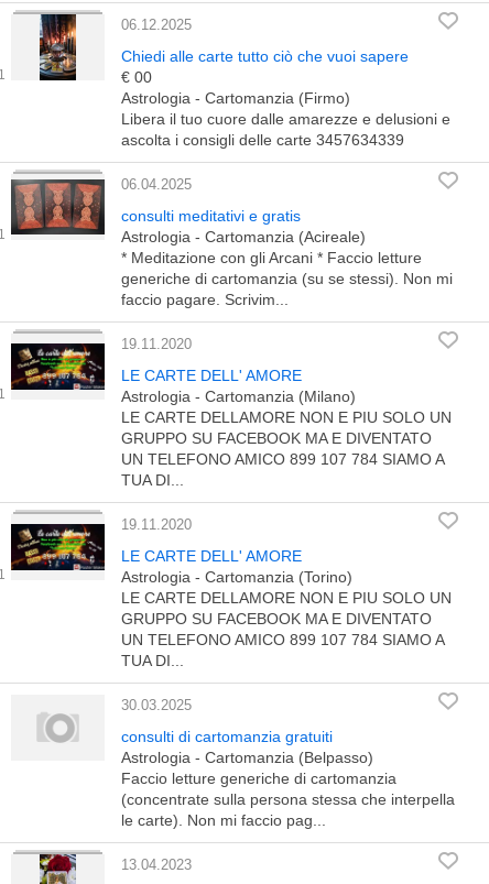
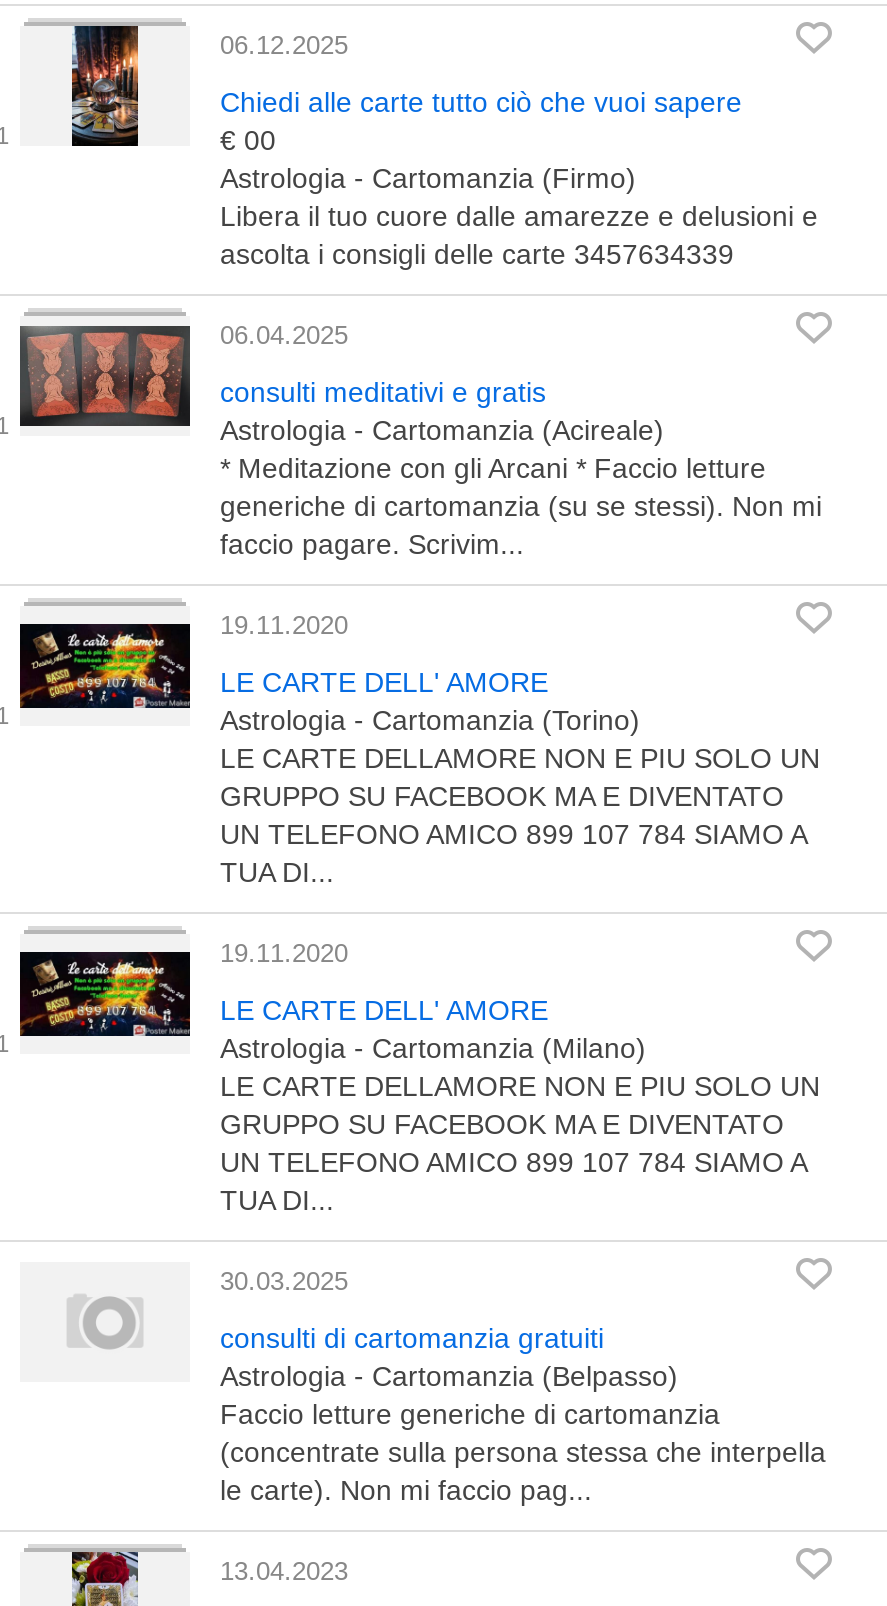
moved down: Astrologia - Cartomanzia (Milano)

moved up: Astrologia - Cartomanzia (Torino)
